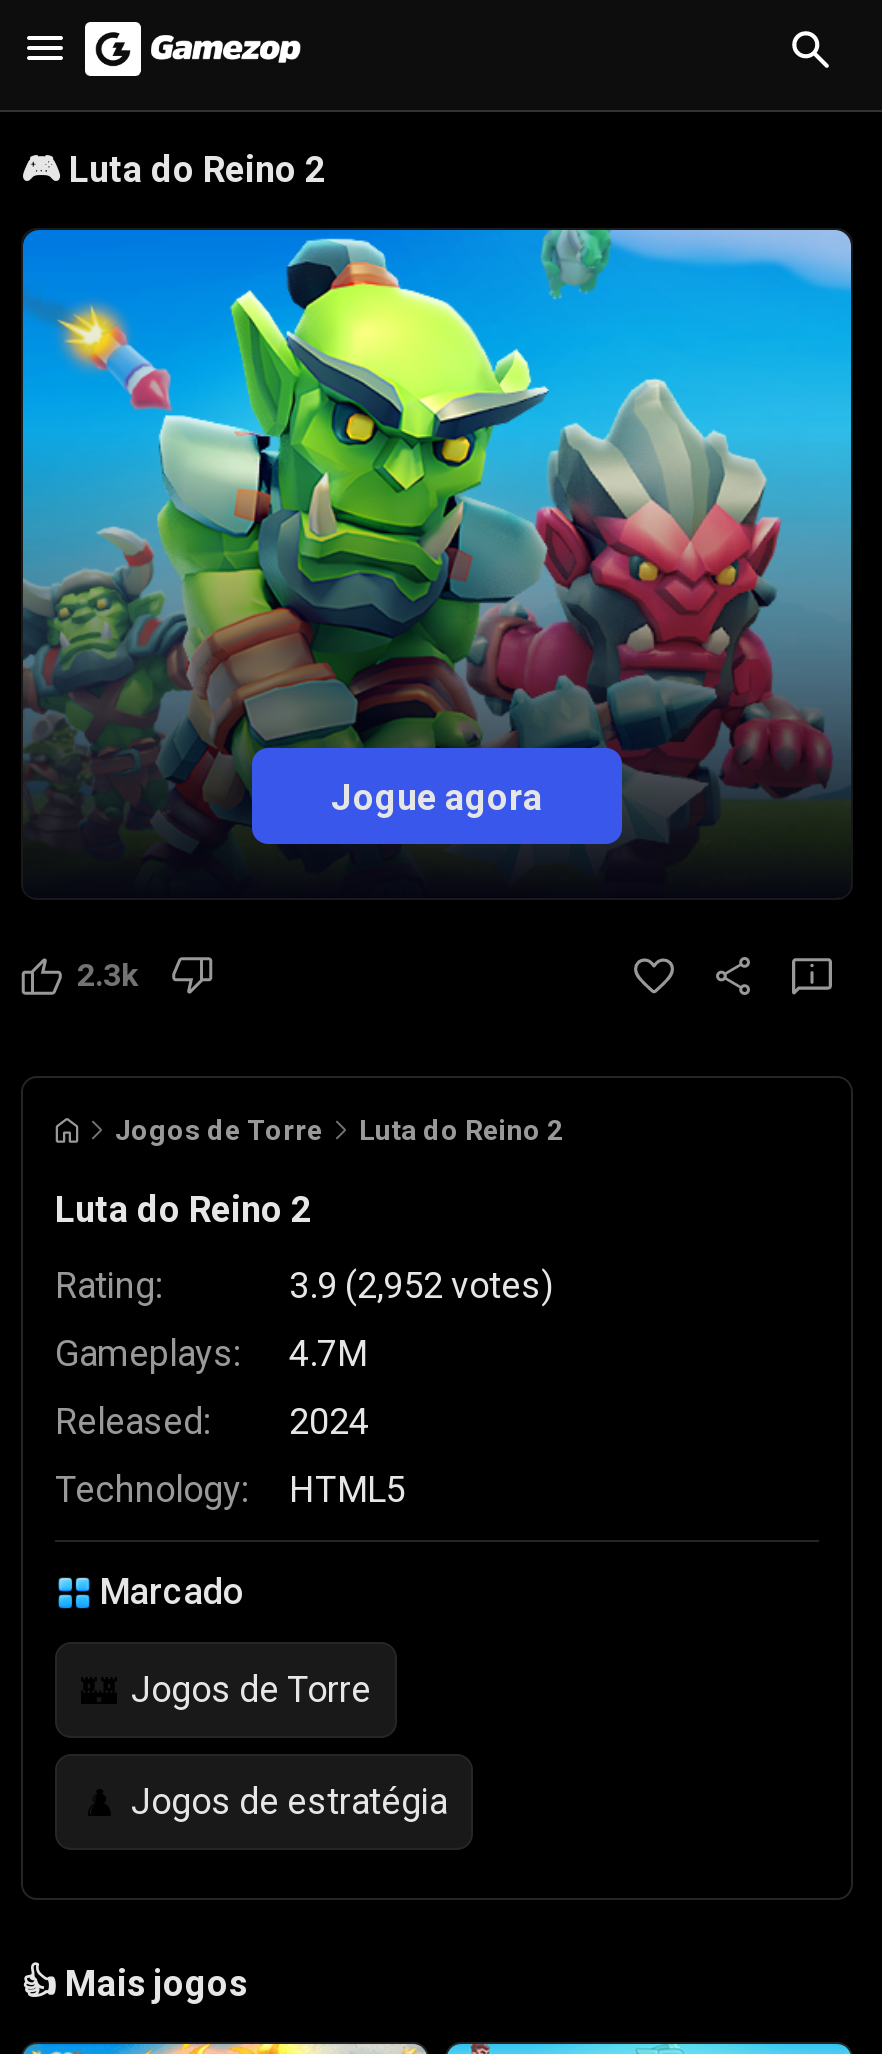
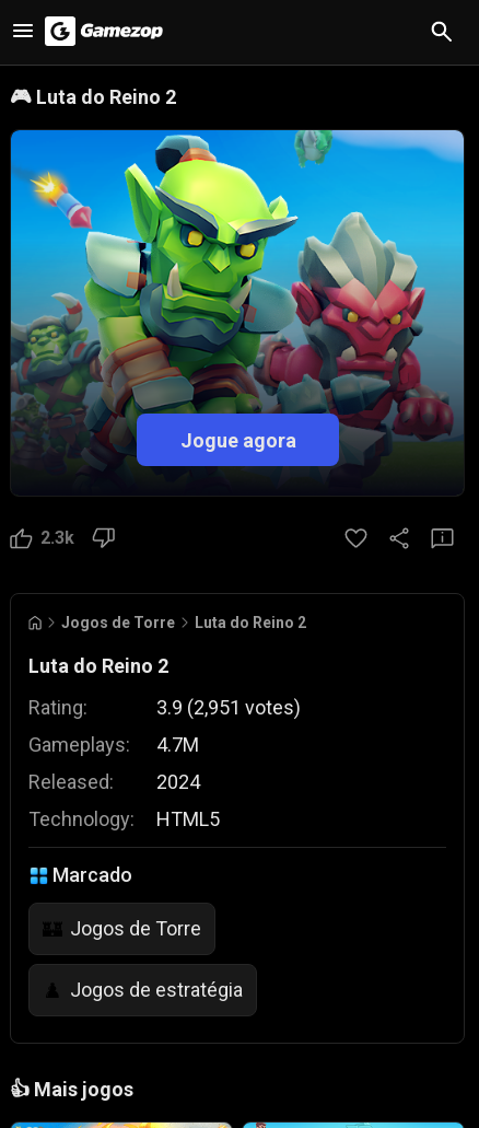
- 3.9 (2,952 votes)
+ 3.9 (2,951 votes)
